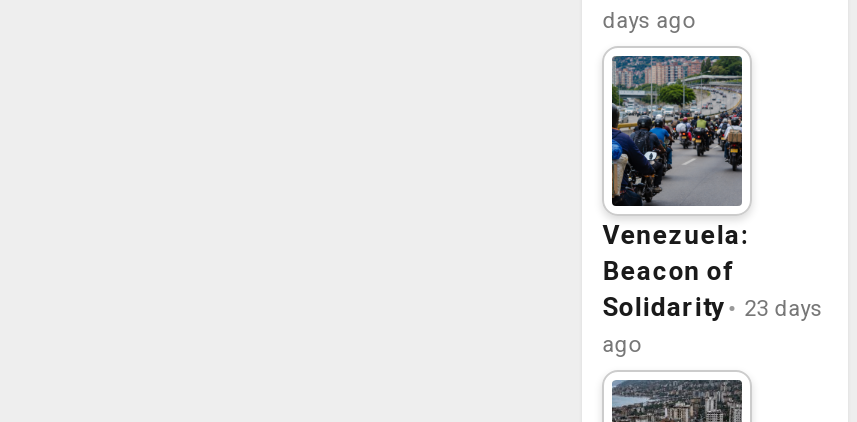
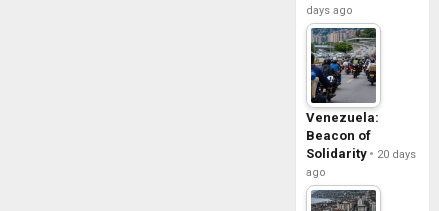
- Solidarity 23 days
+ Solidarity 20 days
